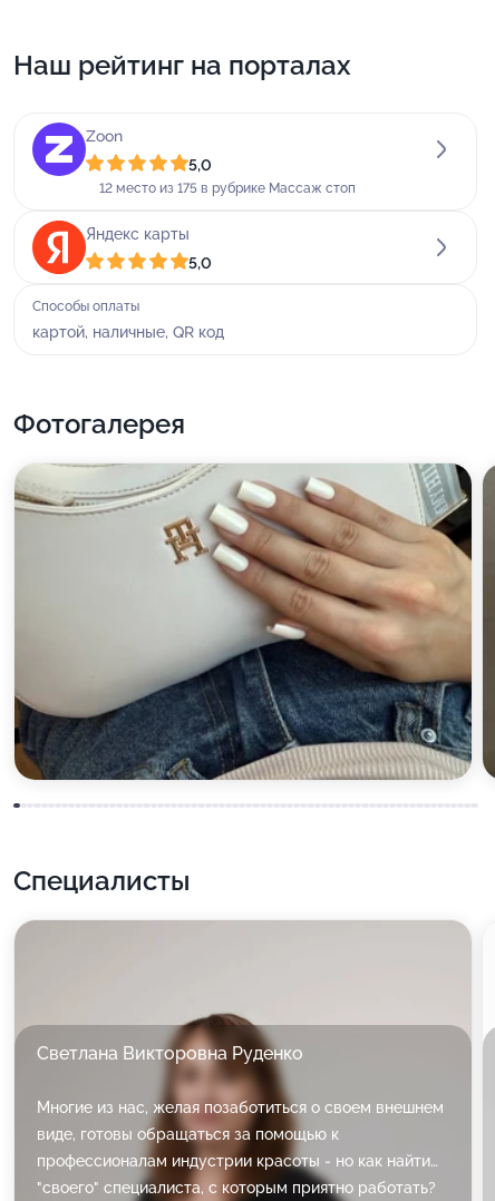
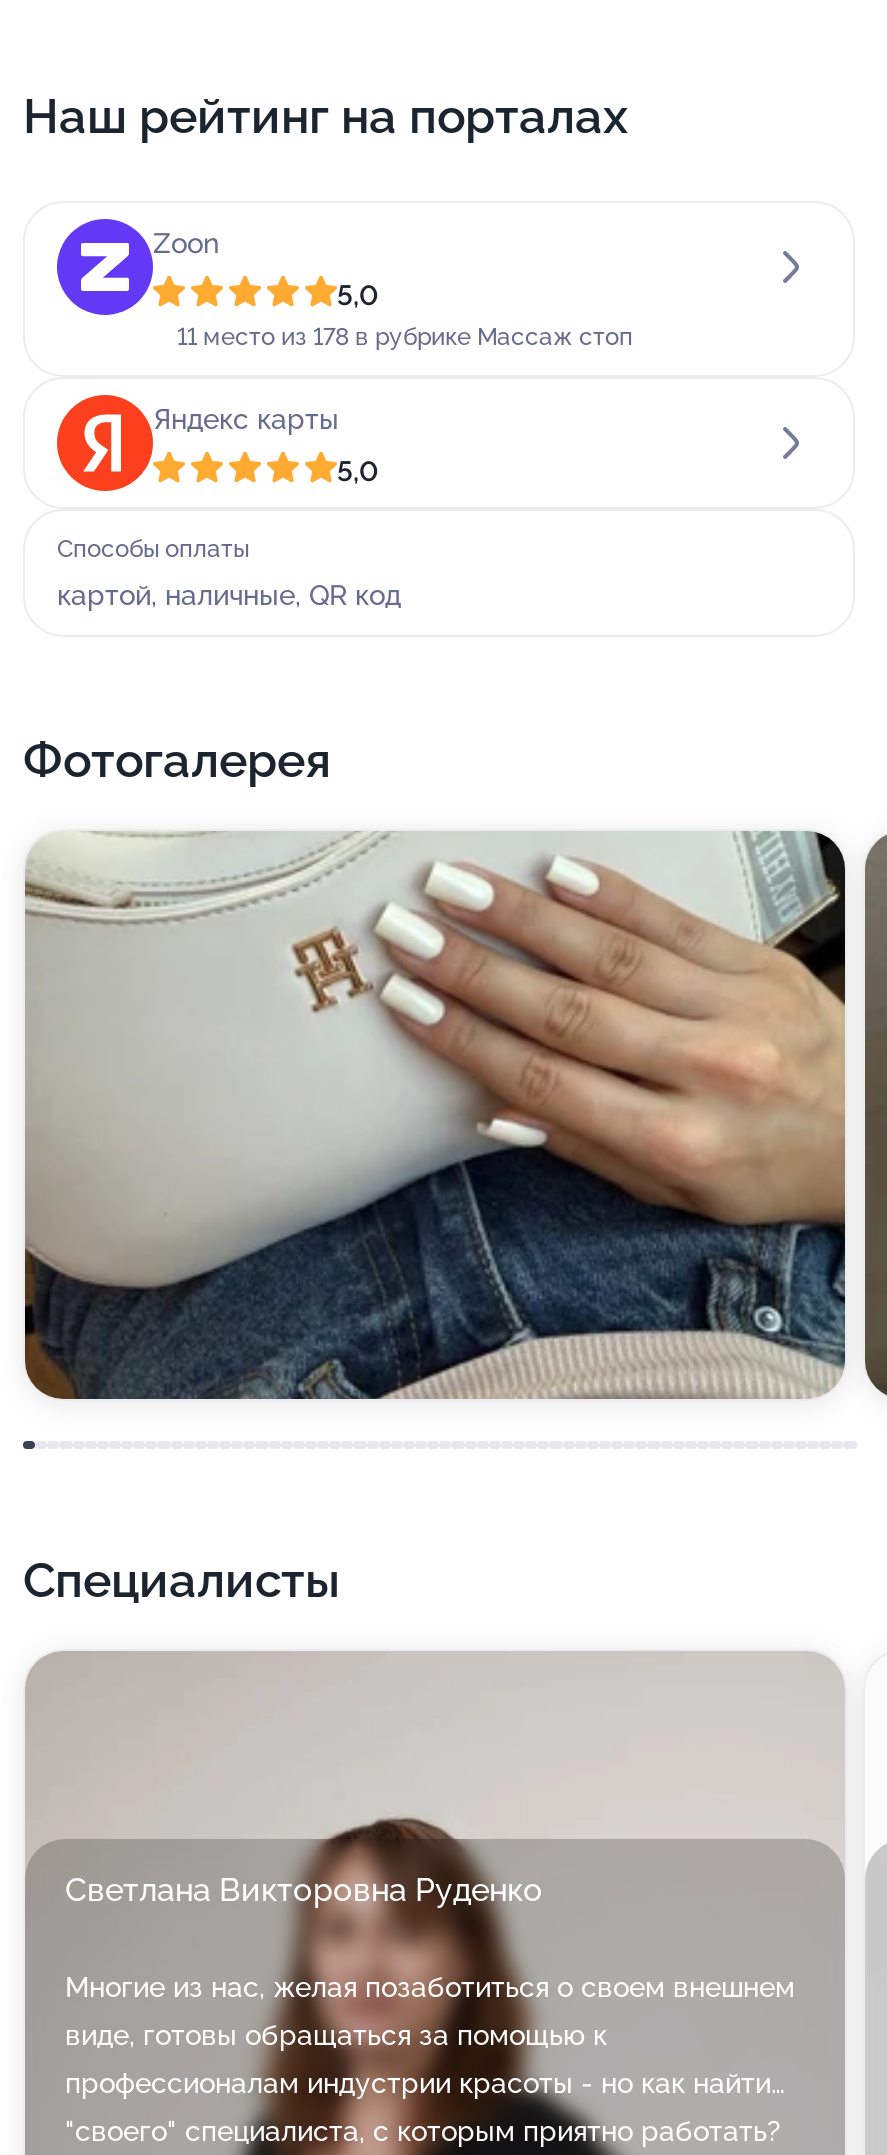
- 12 место из 175 в рубрике Массаж стоп
+ 11 место из 178 в рубрике Массаж стоп
